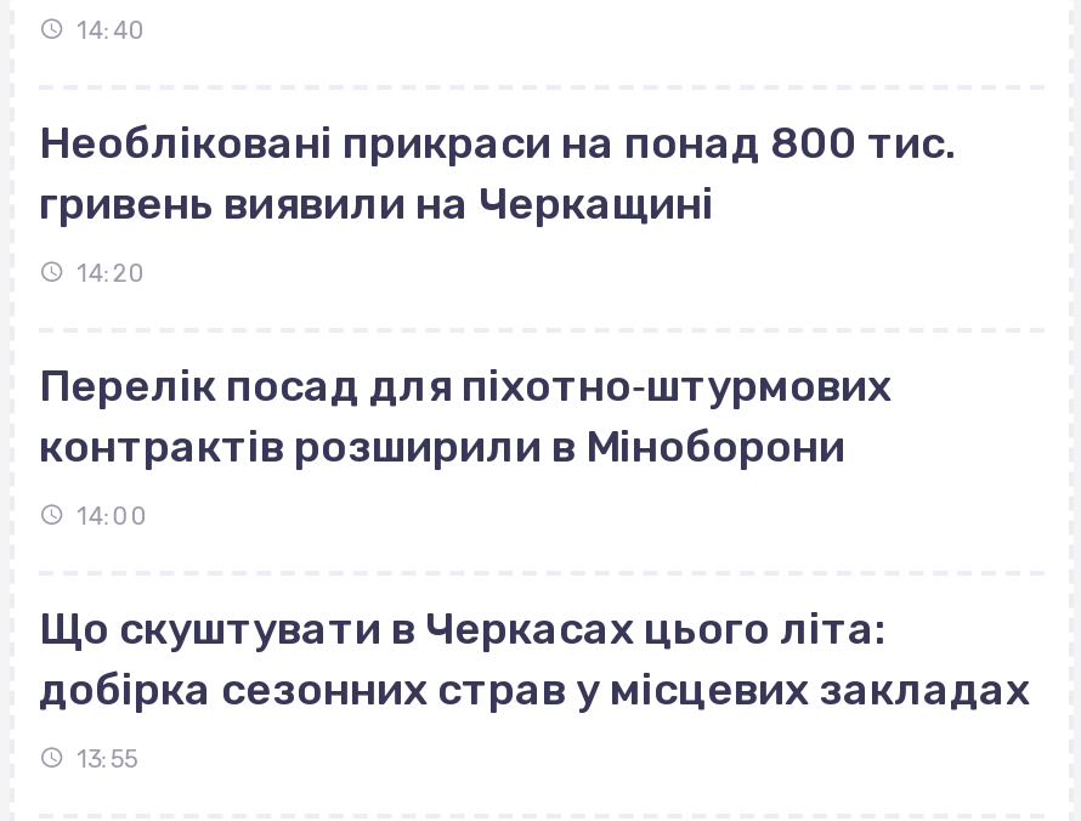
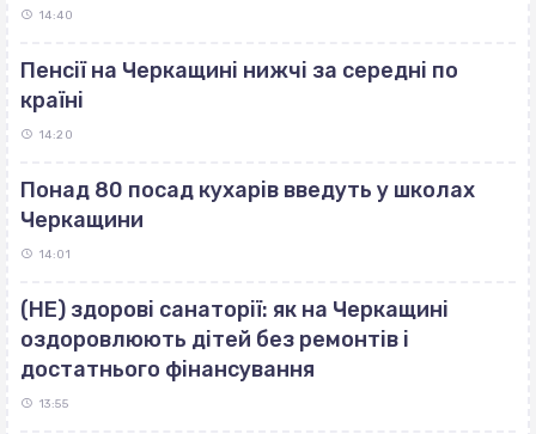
- Необліковані прикраси на понад 800 тис.
- гривень виявили на Черкащині
+ Пенсії на Черкащині нижчі за середні по
+ країні

- Перелік посад для піхотно‐штурмових
- контрактів розширили в Міноборони
+ Понад 80 посад кухарів введуть у школах
+ Черкащини

- 14:00
+ 14:01

- Що скуштувати в Черкасах цього літа:
- добірка сезонних страв у місцевих закладах
+ (НЕ) здорові санаторії: як на Черкащині
+ оздоровлюють дітей без ремонтів і
+ достатнього фінансування
